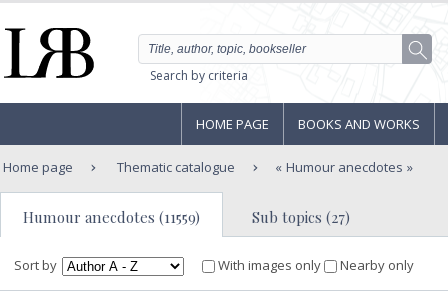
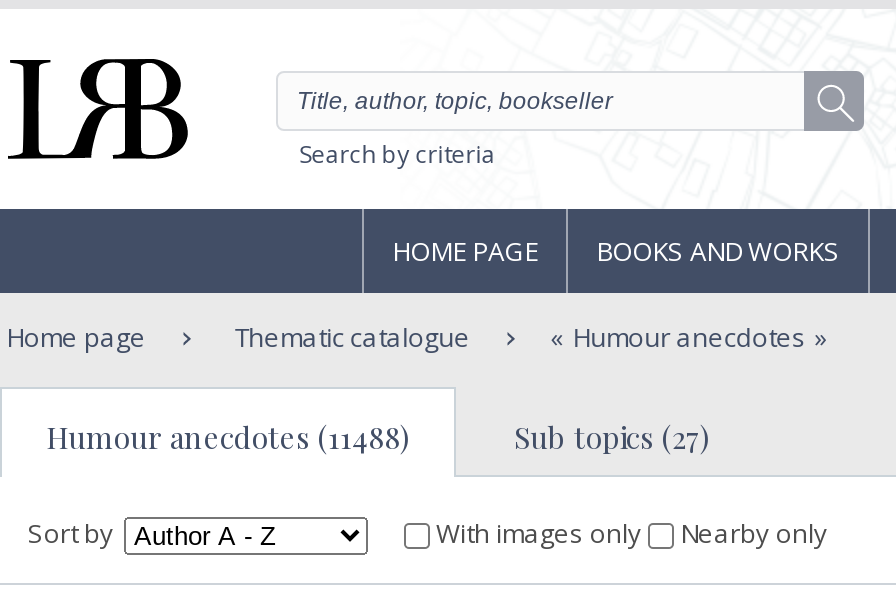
- Humour anecdotes (11559)
+ Humour anecdotes (11488)
